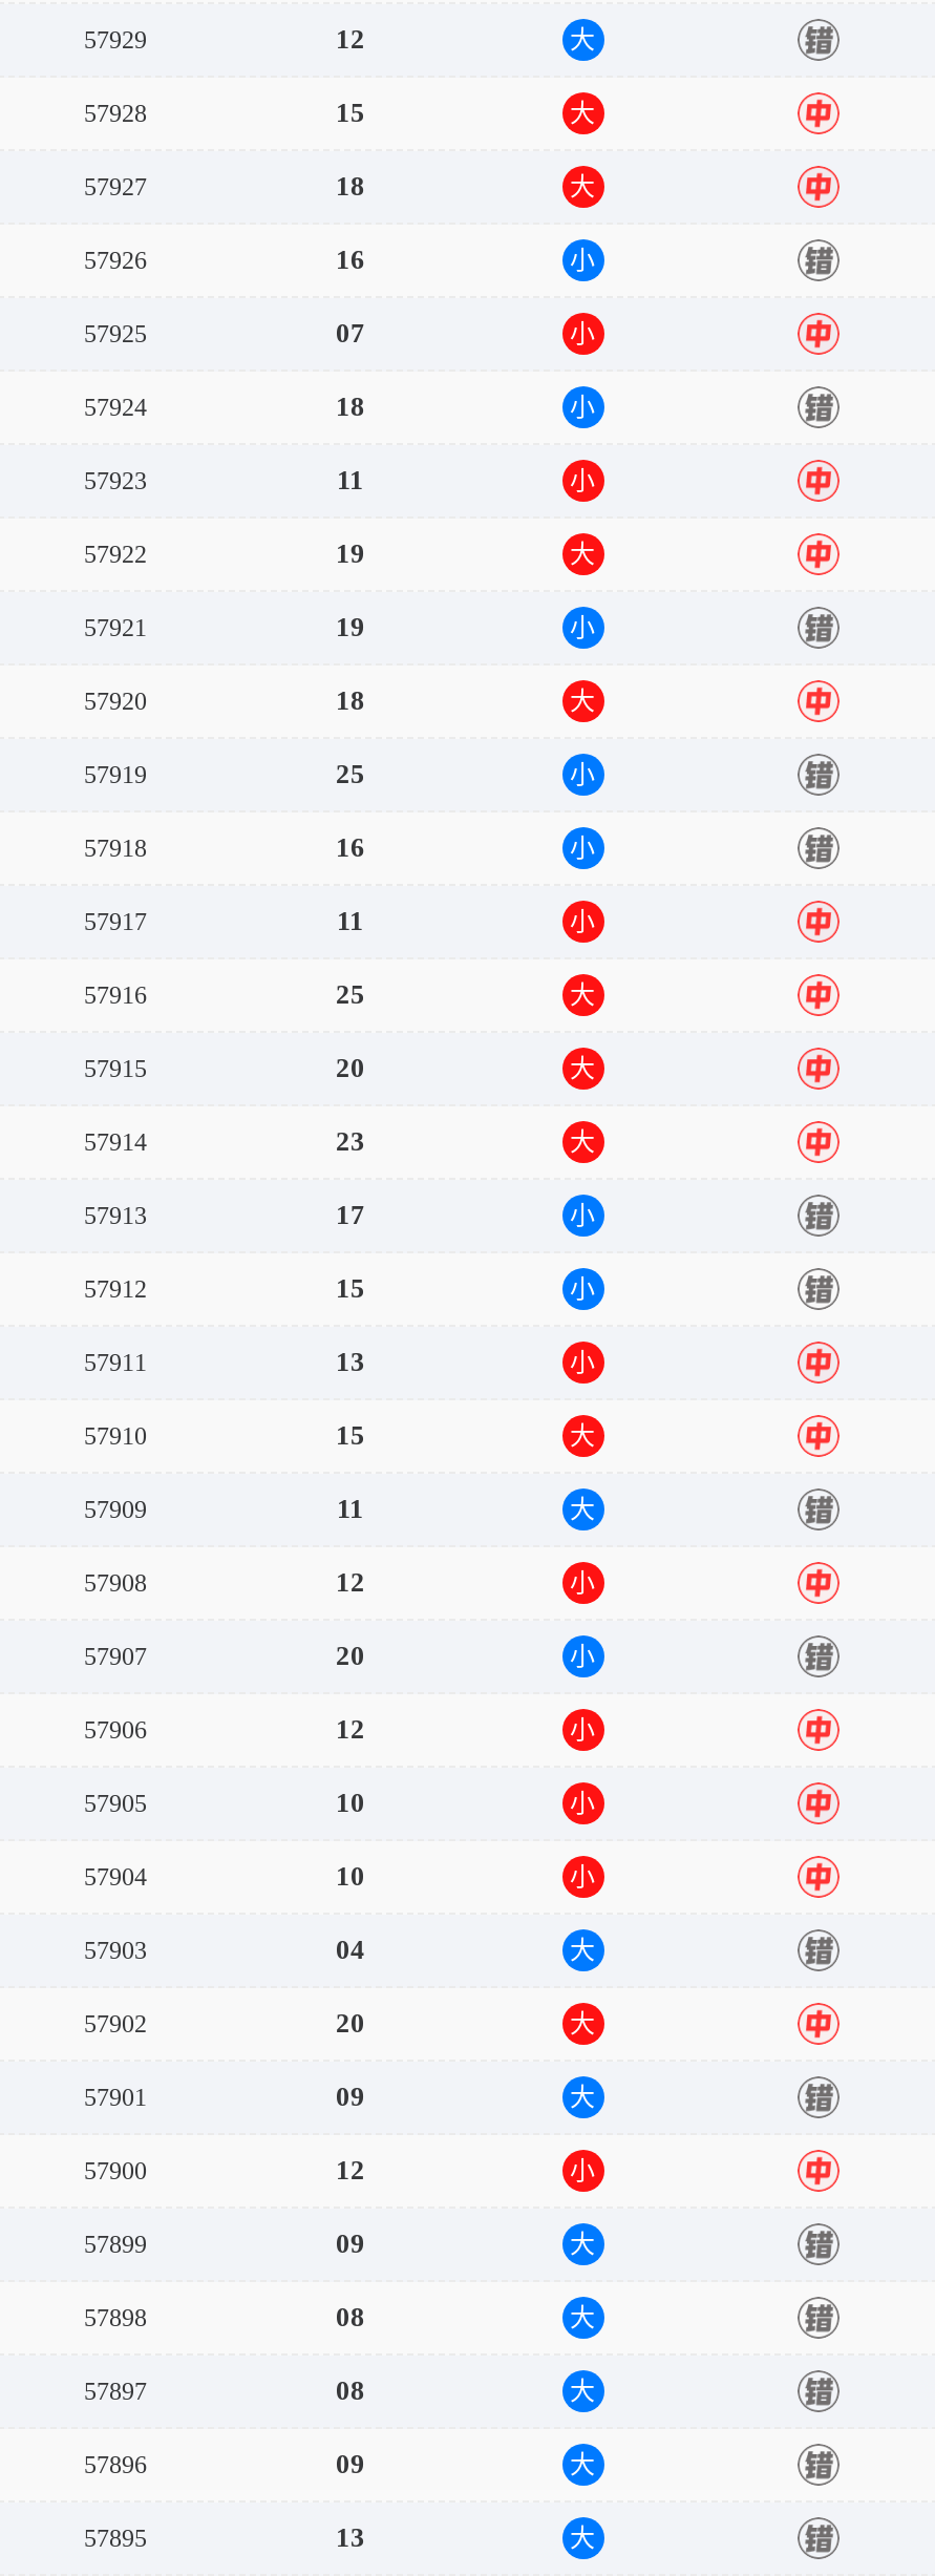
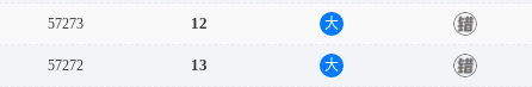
- 57929
+ 57273

- 57928
- 15
- 大
- 中
- 57927
- 18
- 大
- 中
- 57926
- 16
- 小
- 错
- 57925
- 07
- 小
- 中
- 57924
- 18
- 小
- 错
- 57923
- 11
- 小
- 中
- 57922
- 19
- 大
- 中
- 57921
- 19
- 小
- 错
- 57920
- 18
- 大
- 中
- 57919
- 25
- 小
- 错
- 57918
- 16
- 小
- 错
- 57917
- 11
- 小
- 中
- 57916
- 25
- 大
- 中
- 57915
- 20
- 大
- 中
- 57914
- 23
- 大
- 中
- 57913
- 17
- 小
- 错
- 57912
- 15
- 小
- 错
- 57911
- 13
- 小
- 中
- 57910
- 15
- 大
- 中
- 57909
- 11
- 大
- 错
- 57908
- 12
- 小
- 中
- 57907
- 20
- 小
- 错
- 57906
- 12
- 小
- 中
- 57905
- 10
- 小
- 中
- 57904
- 10
- 小
- 中
- 57903
- 04
- 大
- 错
- 57902
- 20
- 大
- 中
- 57901
- 09
- 大
- 错
- 57900
- 12
- 小
- 中
- 57899
- 09
- 大
- 错
- 57898
- 08
- 大
- 错
- 57897
- 08
- 大
- 错
- 57896
- 09
- 大
- 错
- 57895
+ 57272
